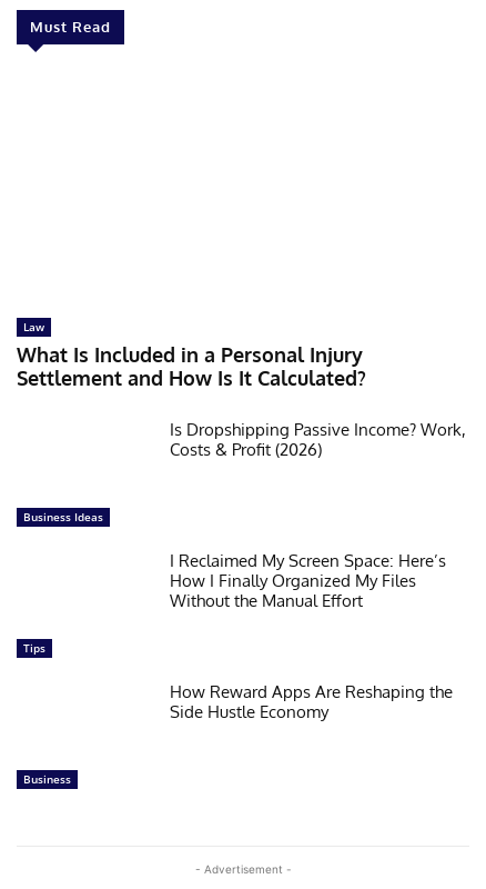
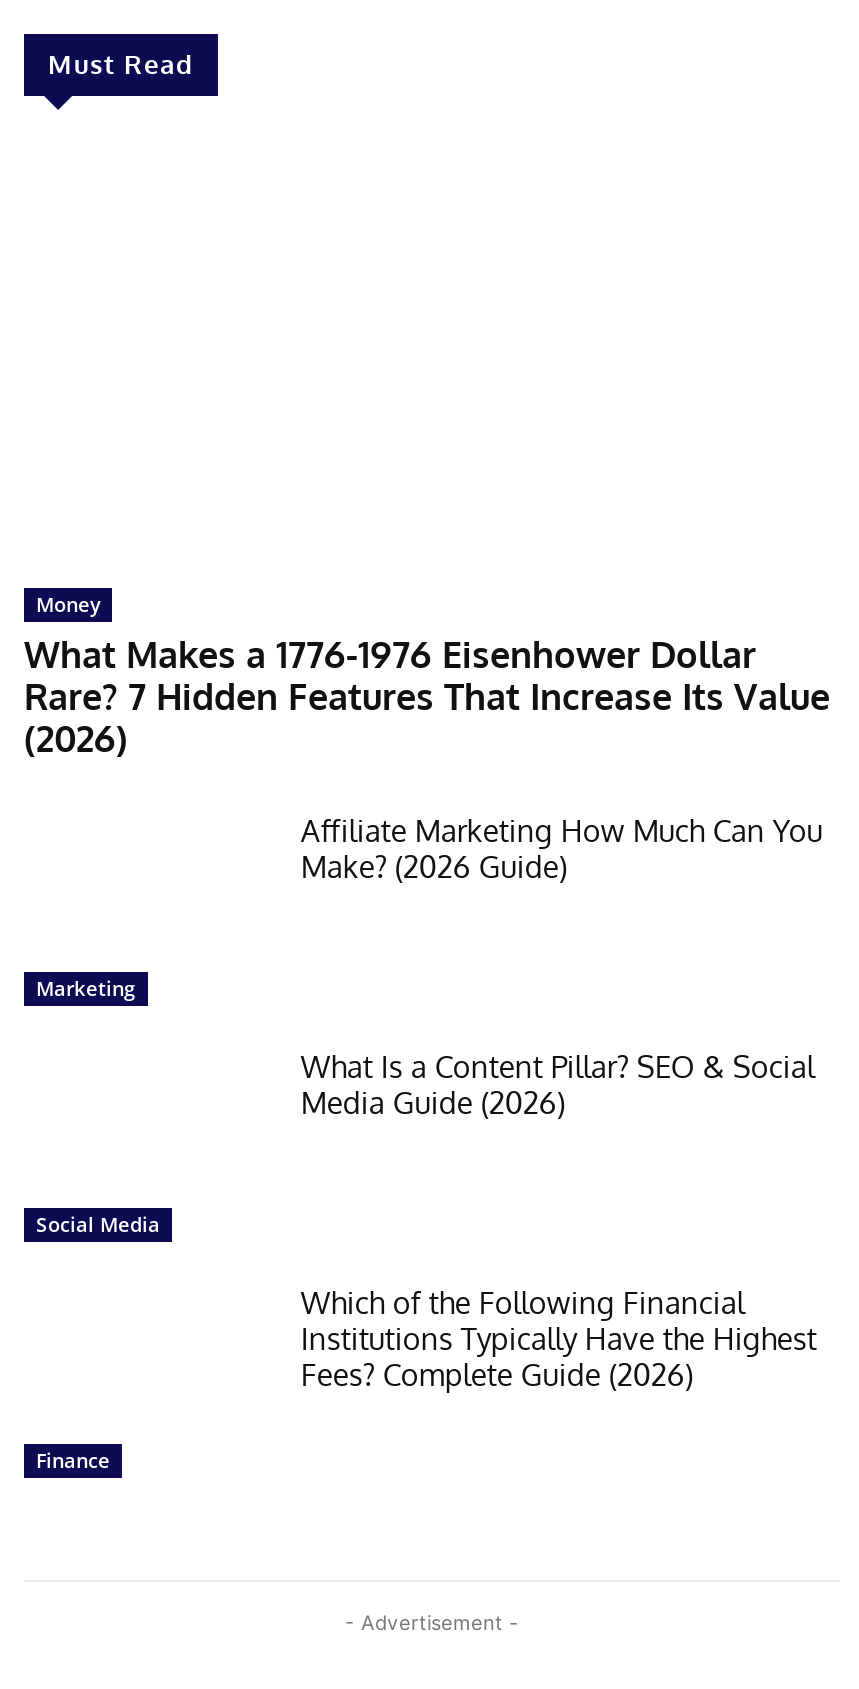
- Law
- What Is Included in a Personal Injury
- Settlement and How Is It Calculated?
+ Money
+ What Makes a 1776-1976 Eisenhower Dollar
+ Rare? 7 Hidden Features That Increase Its Value
+ (2026)

- Is Dropshipping Passive Income? Work,
- Costs & Profit (2026)
+ Affiliate Marketing How Much Can You
+ Make? (2026 Guide)

- Business Ideas
+ Marketing

- I Reclaimed My Screen Space: Here’s
- How I Finally Organized My Files
- Without the Manual Effort
+ What Is a Content Pillar? SEO & Social
+ Media Guide (2026)

- Tips
+ Social Media

- How Reward Apps Are Reshaping the
- Side Hustle Economy
+ Which of the Following Financial
+ Institutions Typically Have the Highest
+ Fees? Complete Guide (2026)

- Business
+ Finance
